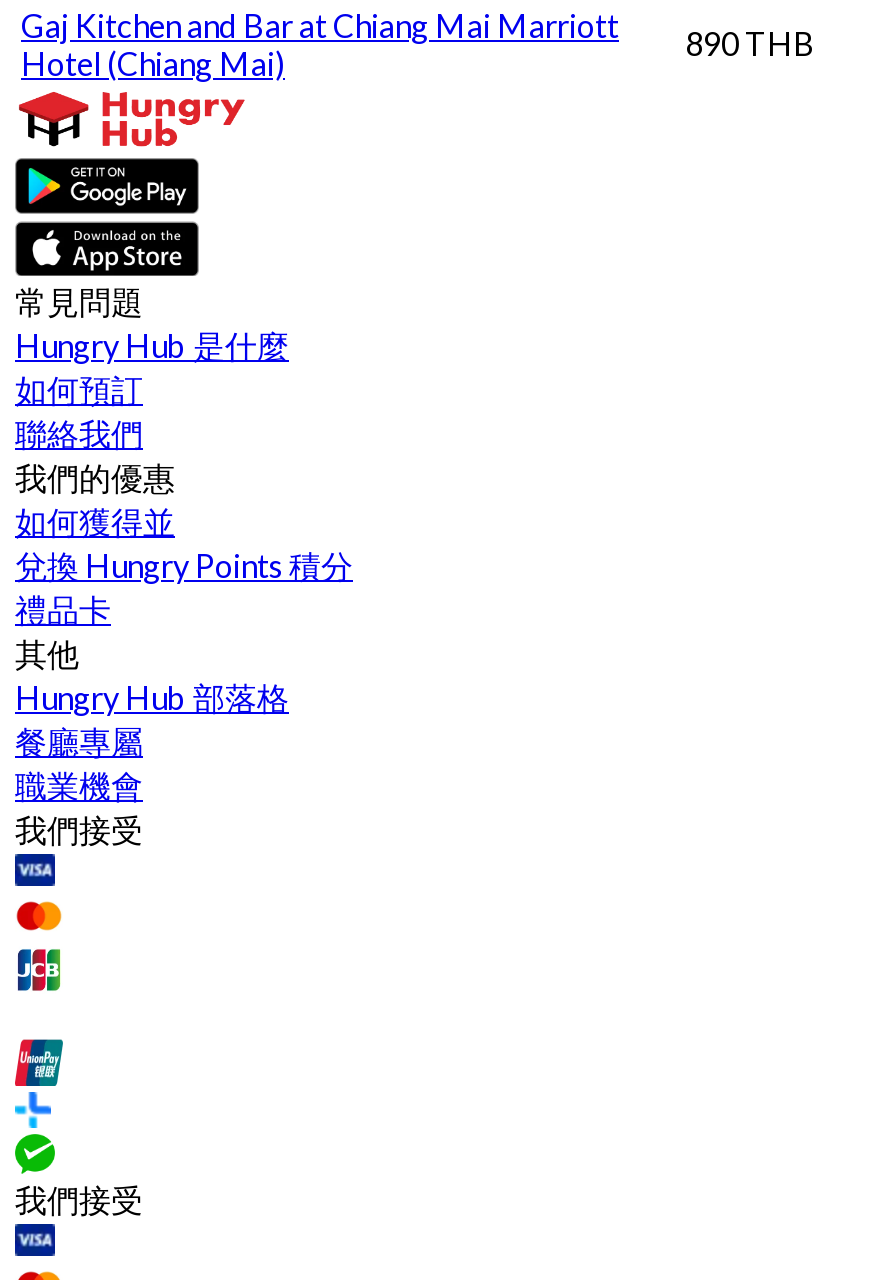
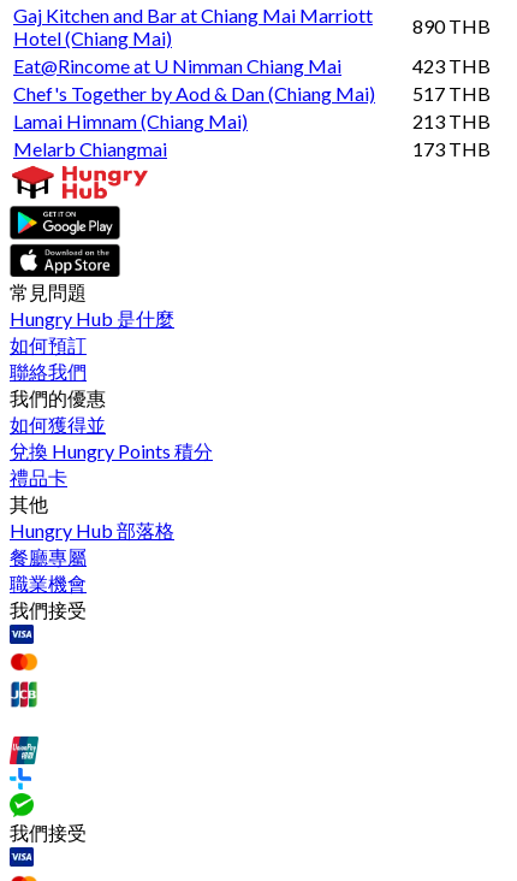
+ Eat@Rincome at U Nimman Chiang Mai
+ 423 THB
+ Chef's Together by Aod & Dan (Chiang Mai)
+ 517 THB
+ Lamai Himnam (Chiang Mai)
+ 213 THB
+ Melarb Chiangmai
+ 173 THB
